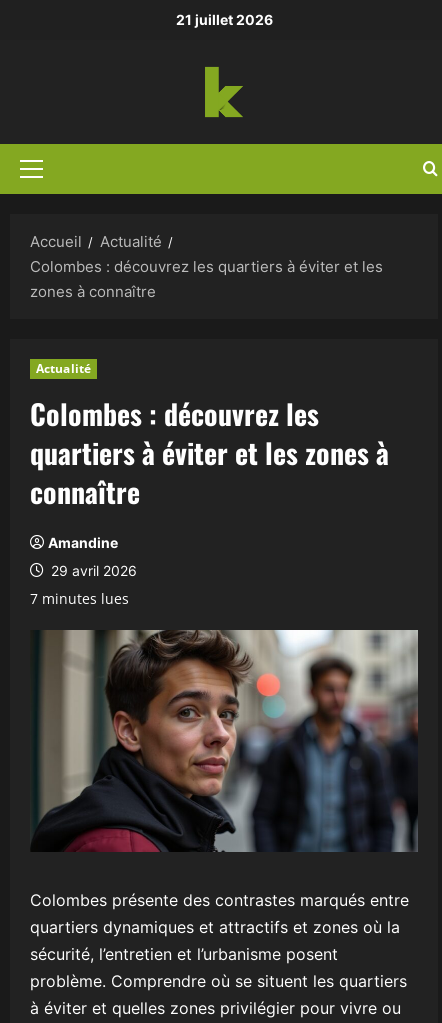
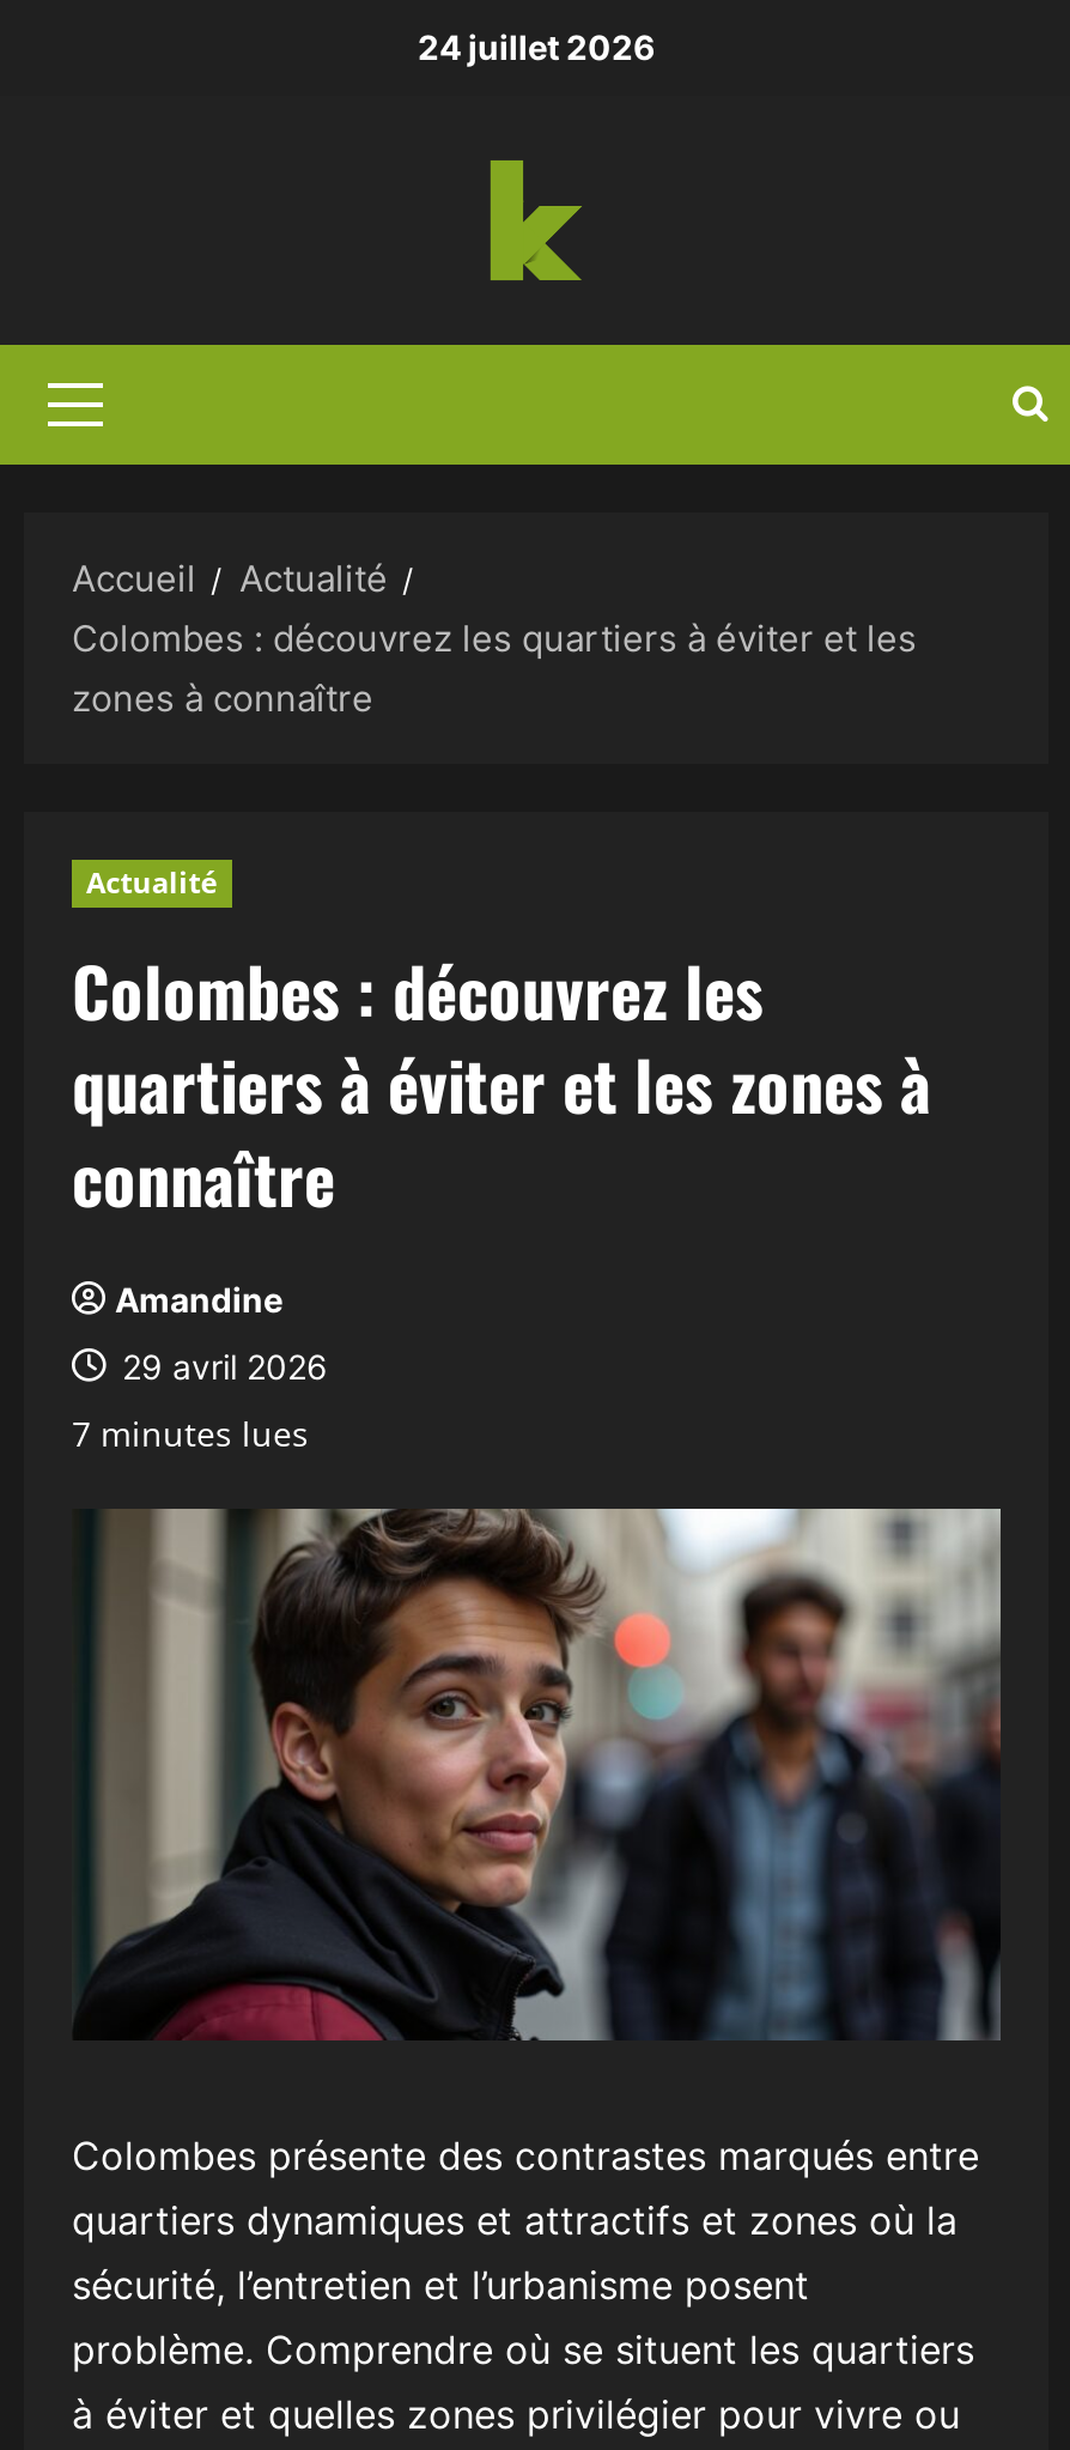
- 21 juillet 2026
+ 24 juillet 2026
